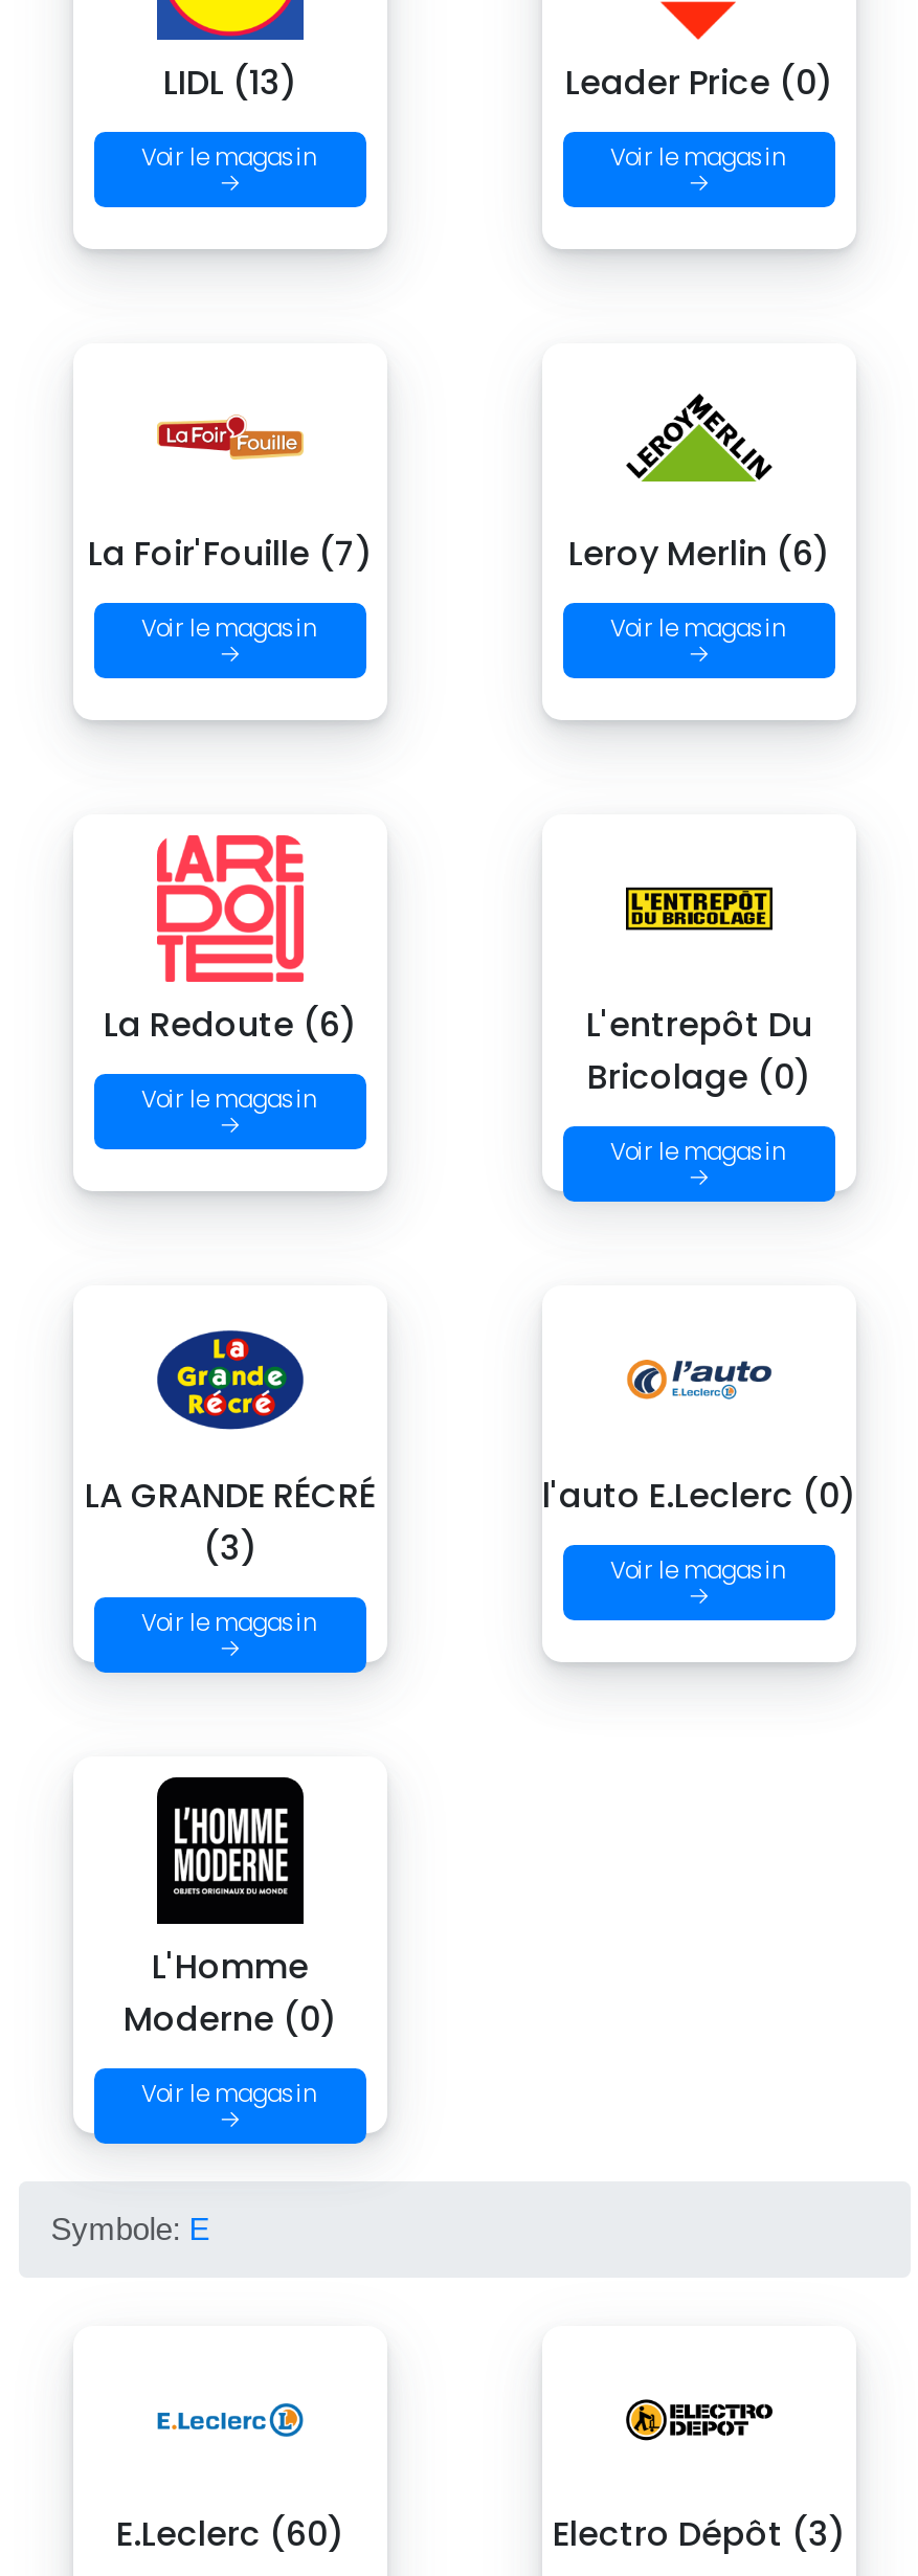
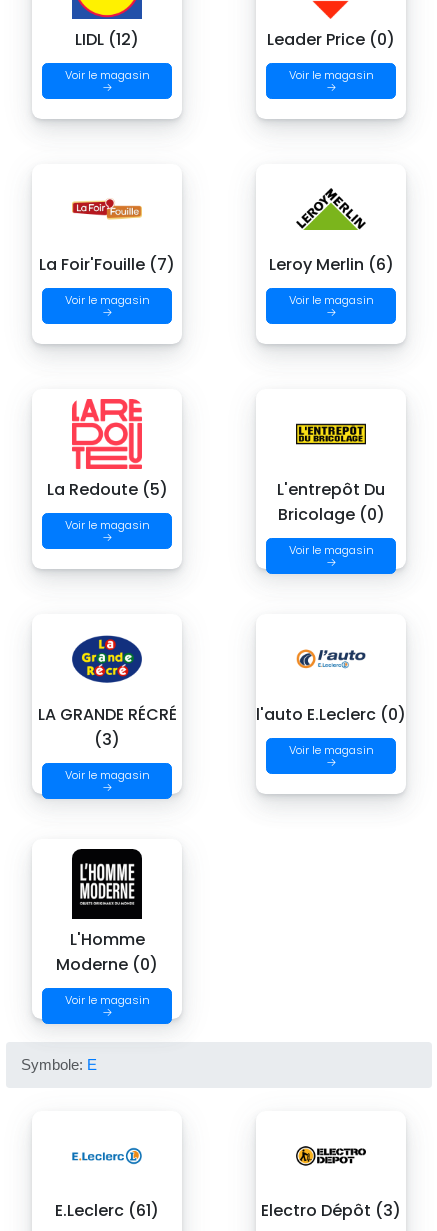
- LIDL (13)
+ LIDL (12)

- La Redoute (6)
+ La Redoute (5)

- E.Leclerc (60)
+ E.Leclerc (61)
